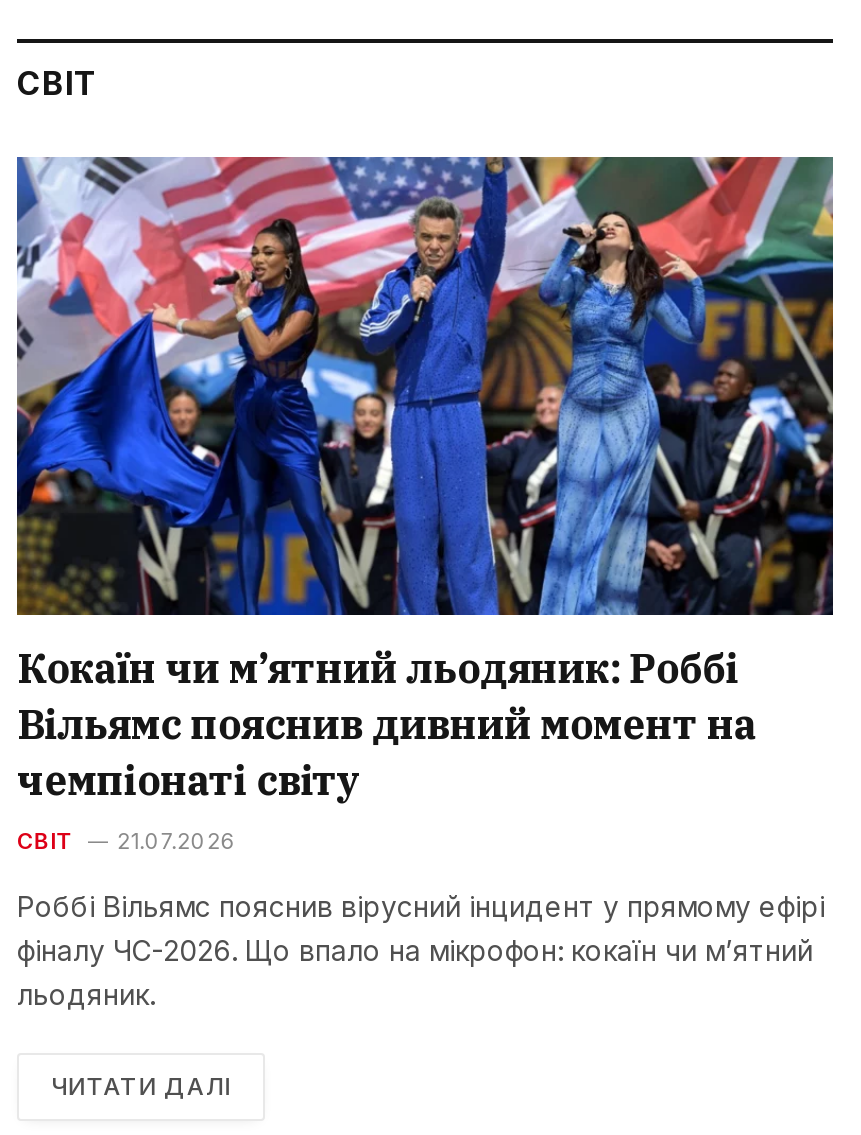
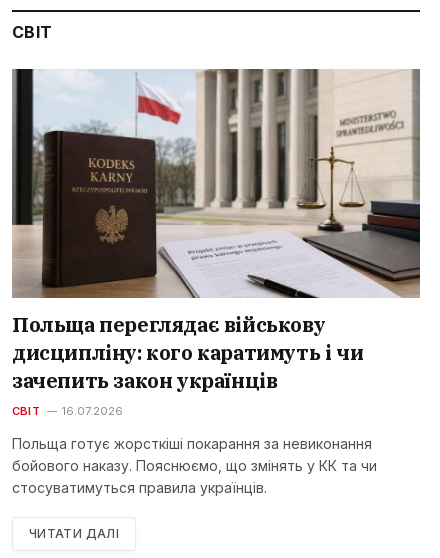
- [image]
- Кокаїн чи м’ятний льодяник: Роббі
- Вільямс пояснив дивний момент на
- чемпіонаті світу
+ [image]
+ Польща переглядає військову
+ дисципліну: кого каратимуть і чи
+ зачепить закон українців

- СВІТ 21.07.2026
+ СВІТ 16.07.2026

- Роббі Вільямс пояснив вірусний інцидент у прямому ефірі
- фіналу ЧС-2026. Що впало на мікрофон: кокаїн чи м’ятний
- льодяник.
+ Польща готує жорсткіші покарання за невиконання
+ бойового наказу. Пояснюємо, що змінять у КК та чи
+ стосуватимуться правила українців.
